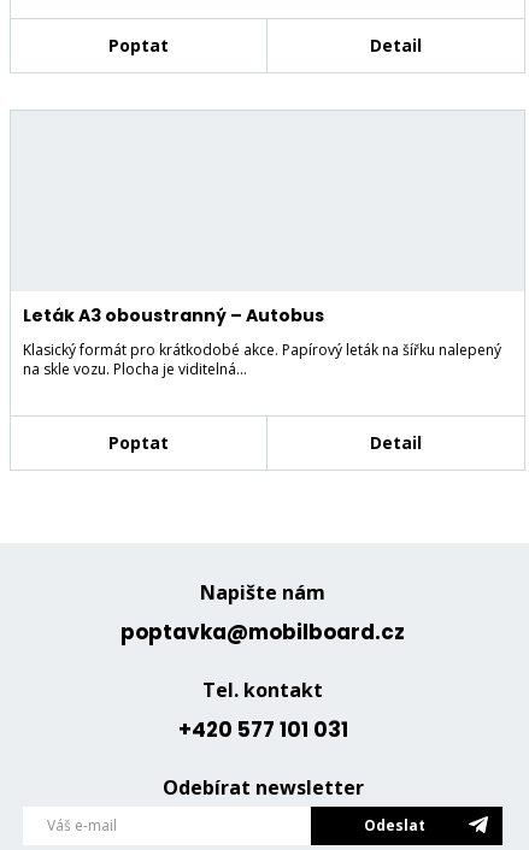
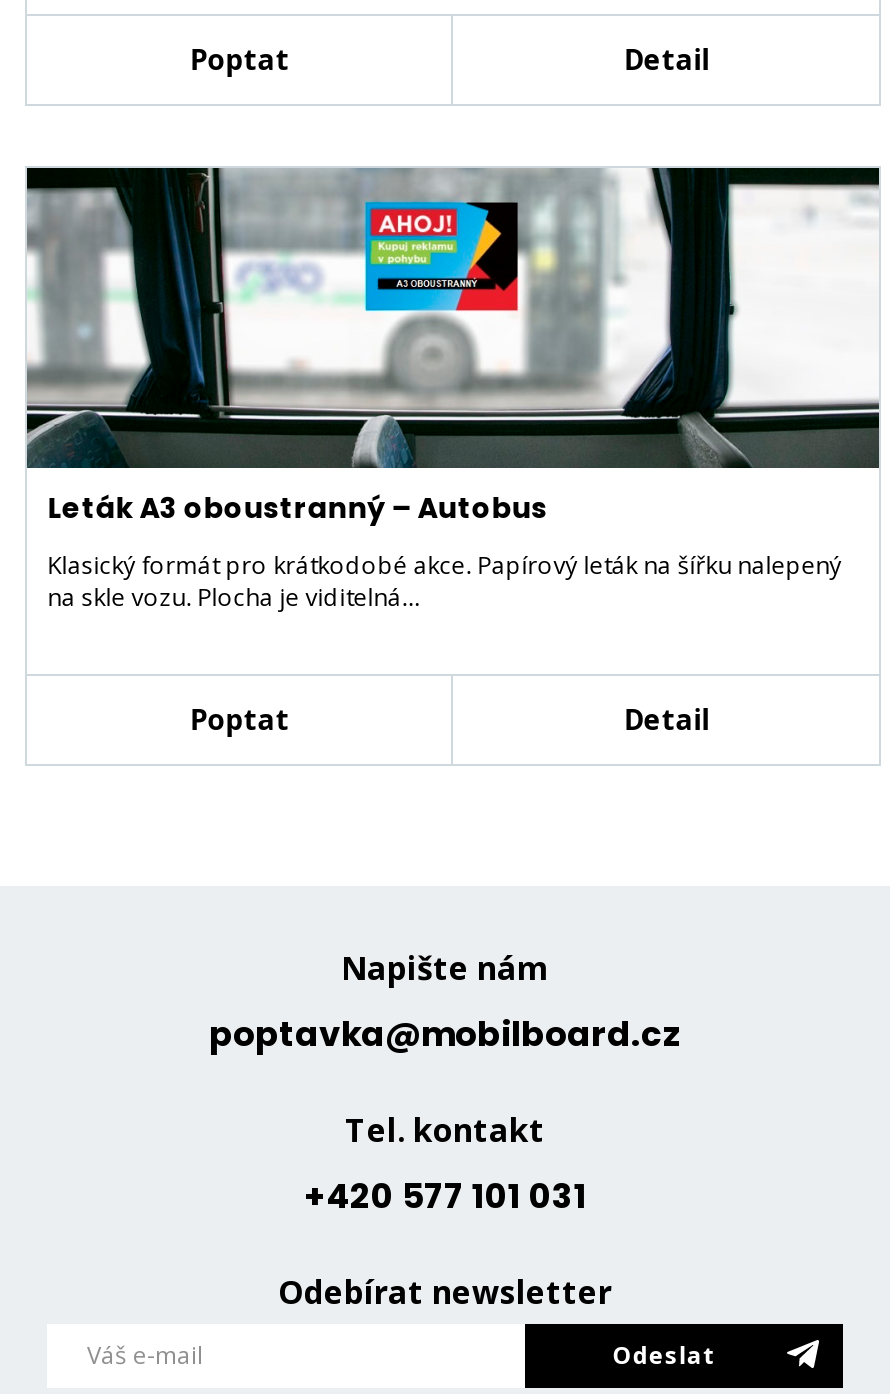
+ [image]
